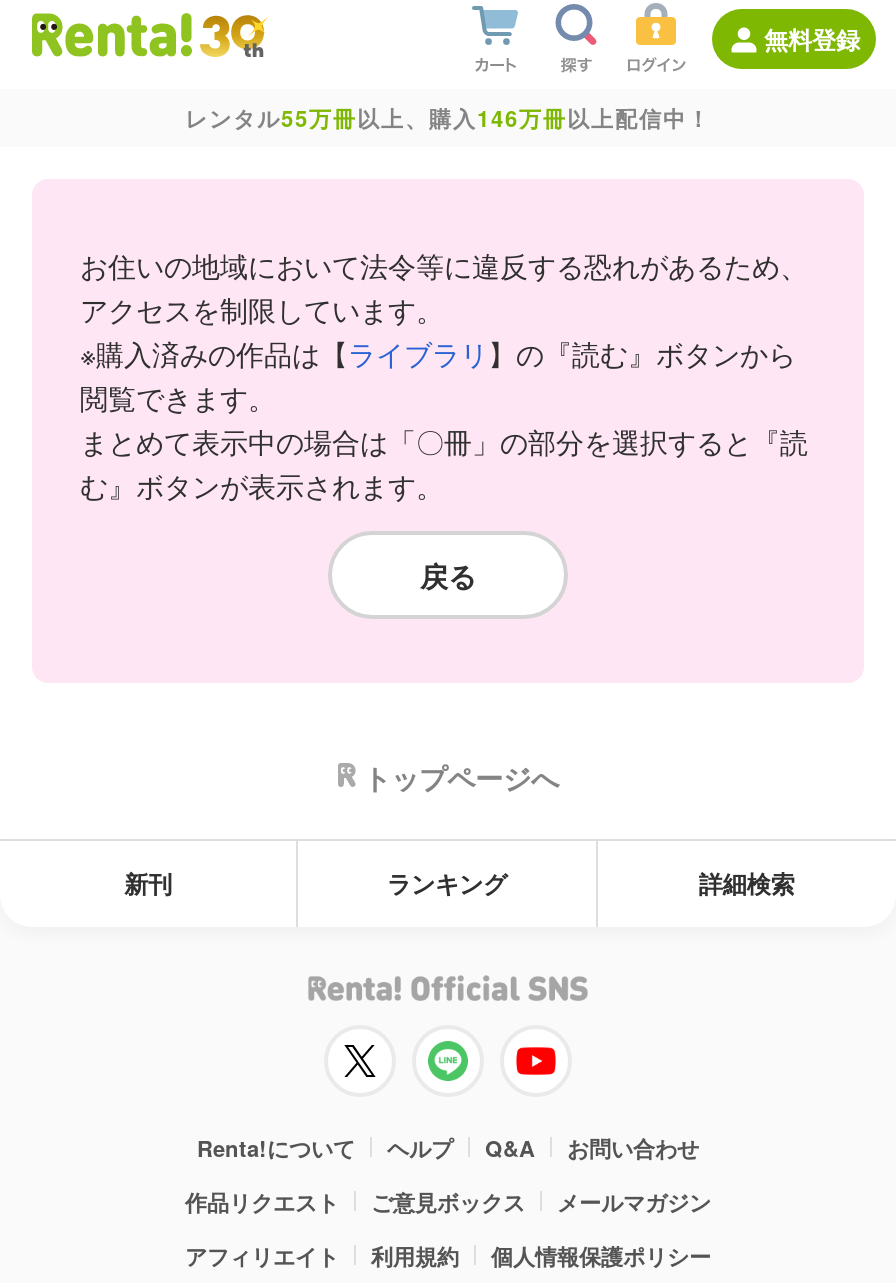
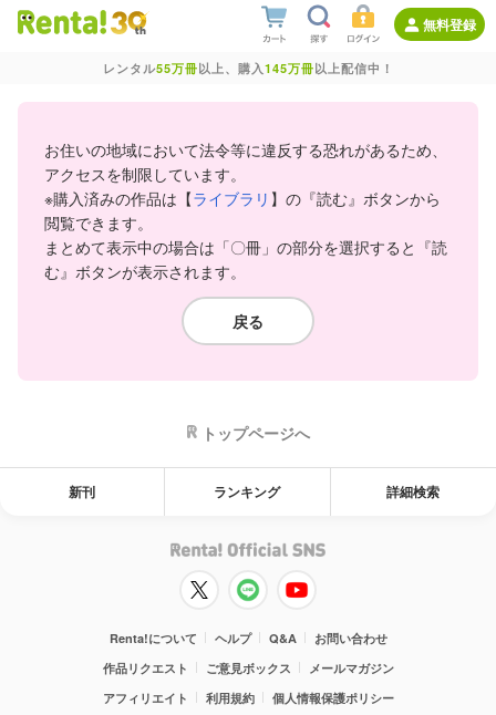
- レンタル55万冊以上、購入146万冊以上配信中！
+ レンタル55万冊以上、購入145万冊以上配信中！
